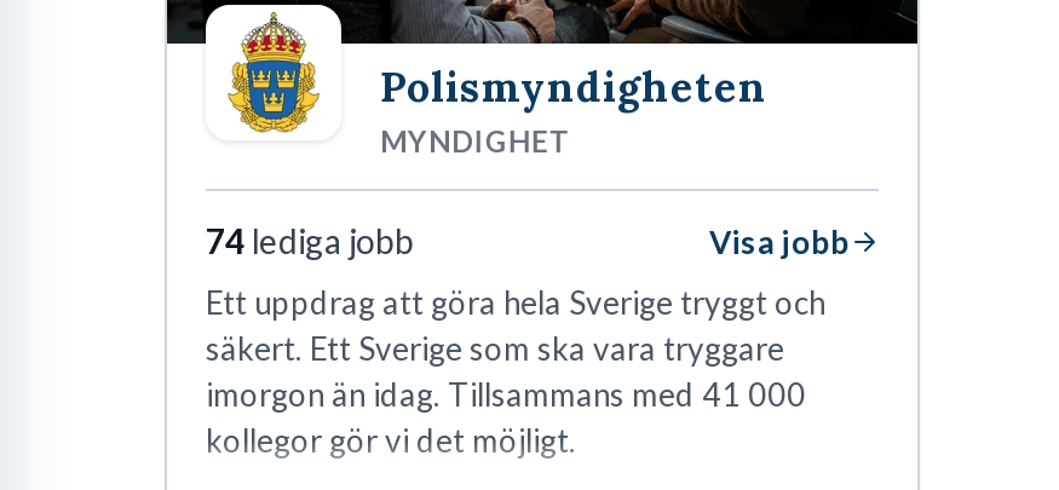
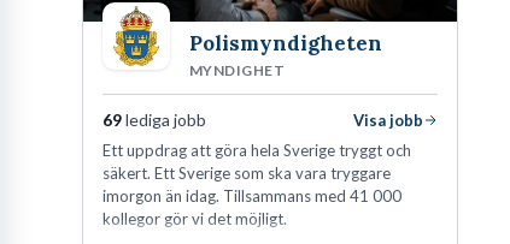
- 74 lediga jobb
+ 69 lediga jobb
